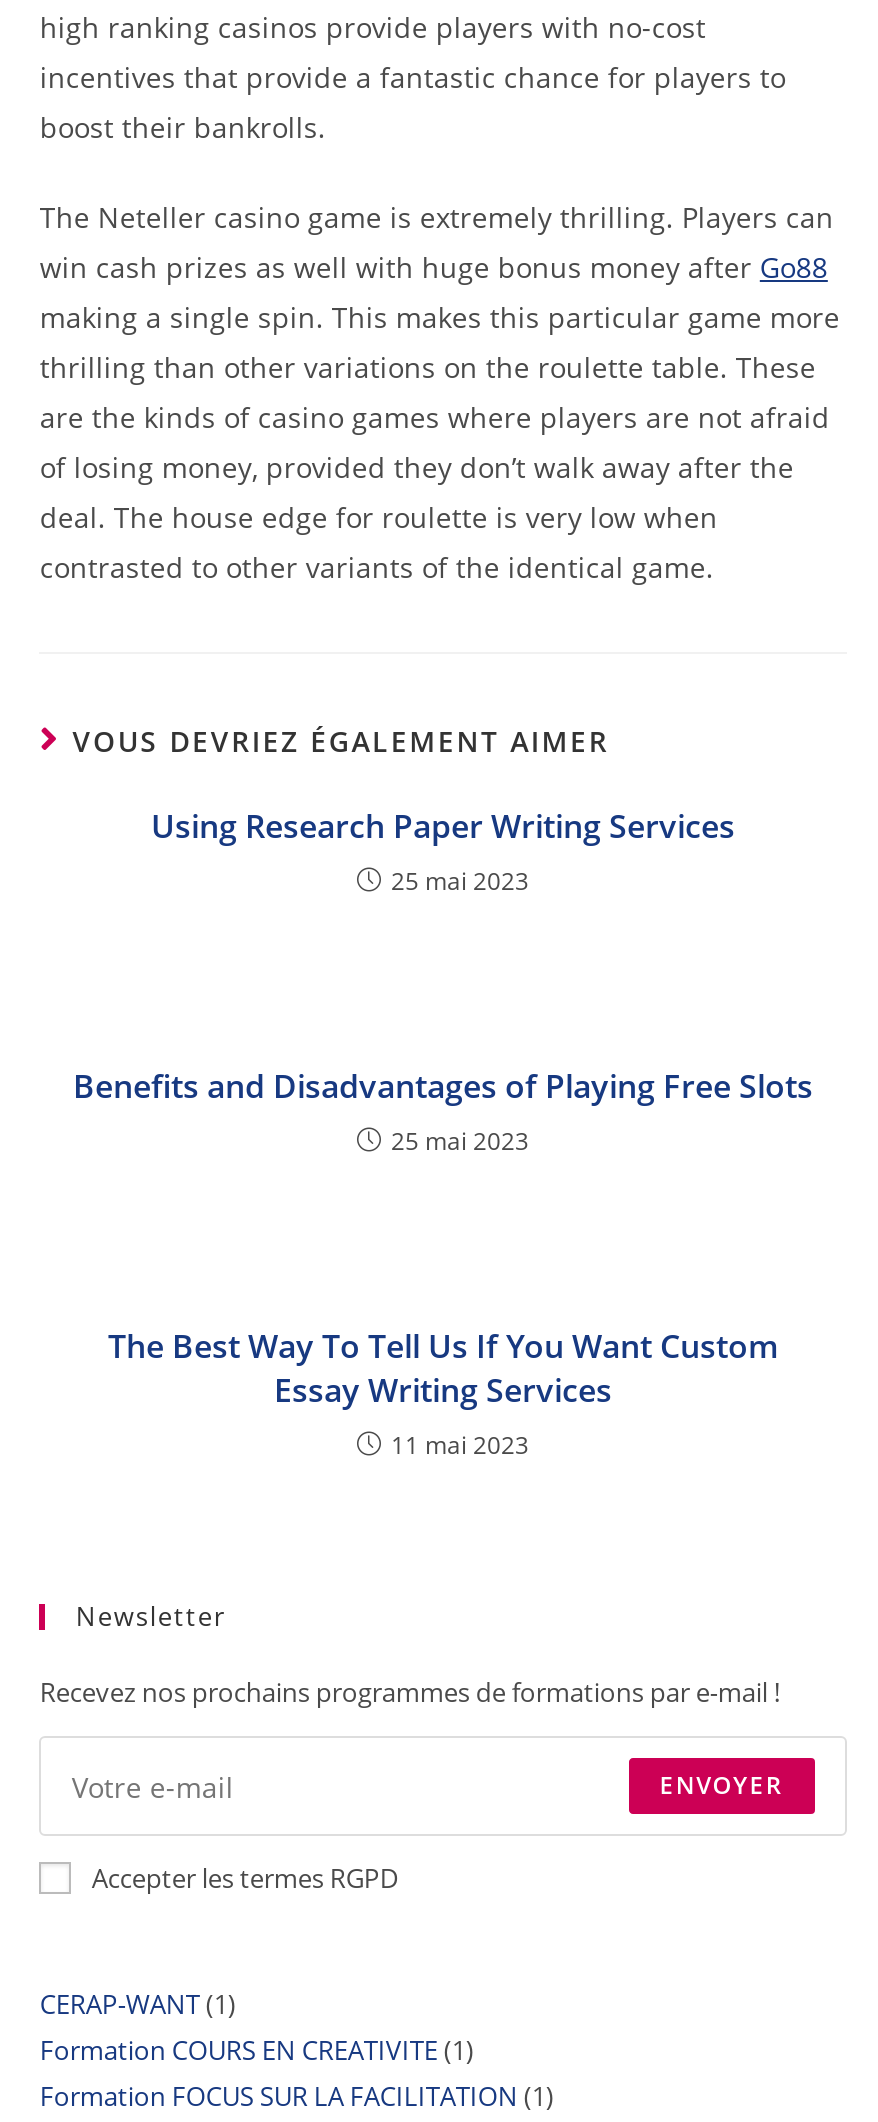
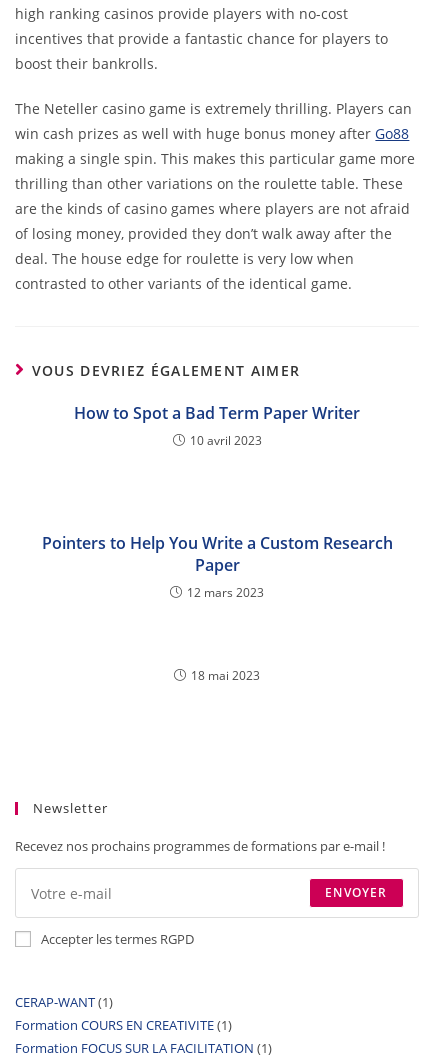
- Using Research Paper Writing Services
- 25 mai 2023
+ How to Spot a Bad Term Paper Writer
+ 10 avril 2023

- Benefits and Disadvantages of Playing Free Slots
- 25 mai 2023
+ Pointers to Help You Write a Custom Research
+ Paper
+ 12 mars 2023

- The Best Way To Tell Us If You Want Custom
- Essay Writing Services
- 11 mai 2023
+ 18 mai 2023
